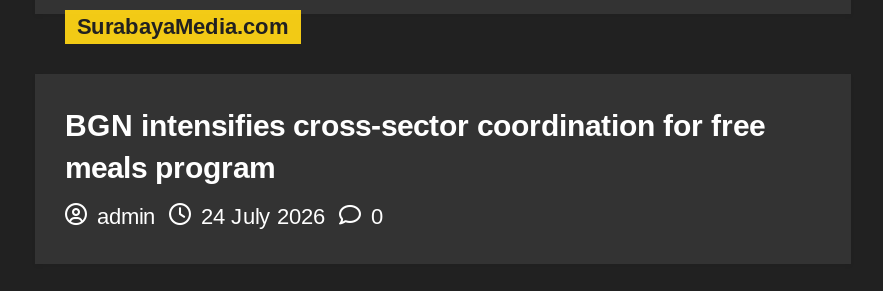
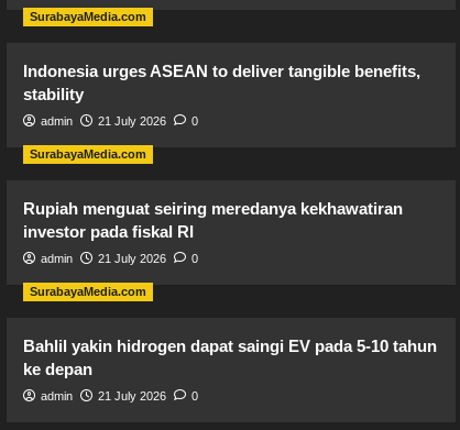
- BGN intensifies cross-sector coordination for free
- meals program
+ Indonesia urges ASEAN to deliver tangible benefits,
+ stability

- 24 July 2026
+ 21 July 2026
+ 0
+ SurabayaMedia.com
+ Rupiah menguat seiring meredanya kekhawatiran
+ investor pada fiskal RI
+ admin
+ 21 July 2026
+ 0
+ SurabayaMedia.com
+ Bahlil yakin hidrogen dapat saingi EV pada 5-10 tahun
+ ke depan
+ admin
+ 21 July 2026
